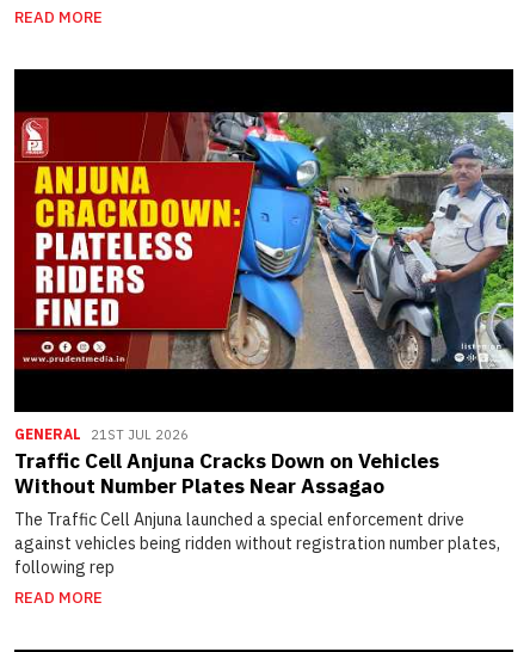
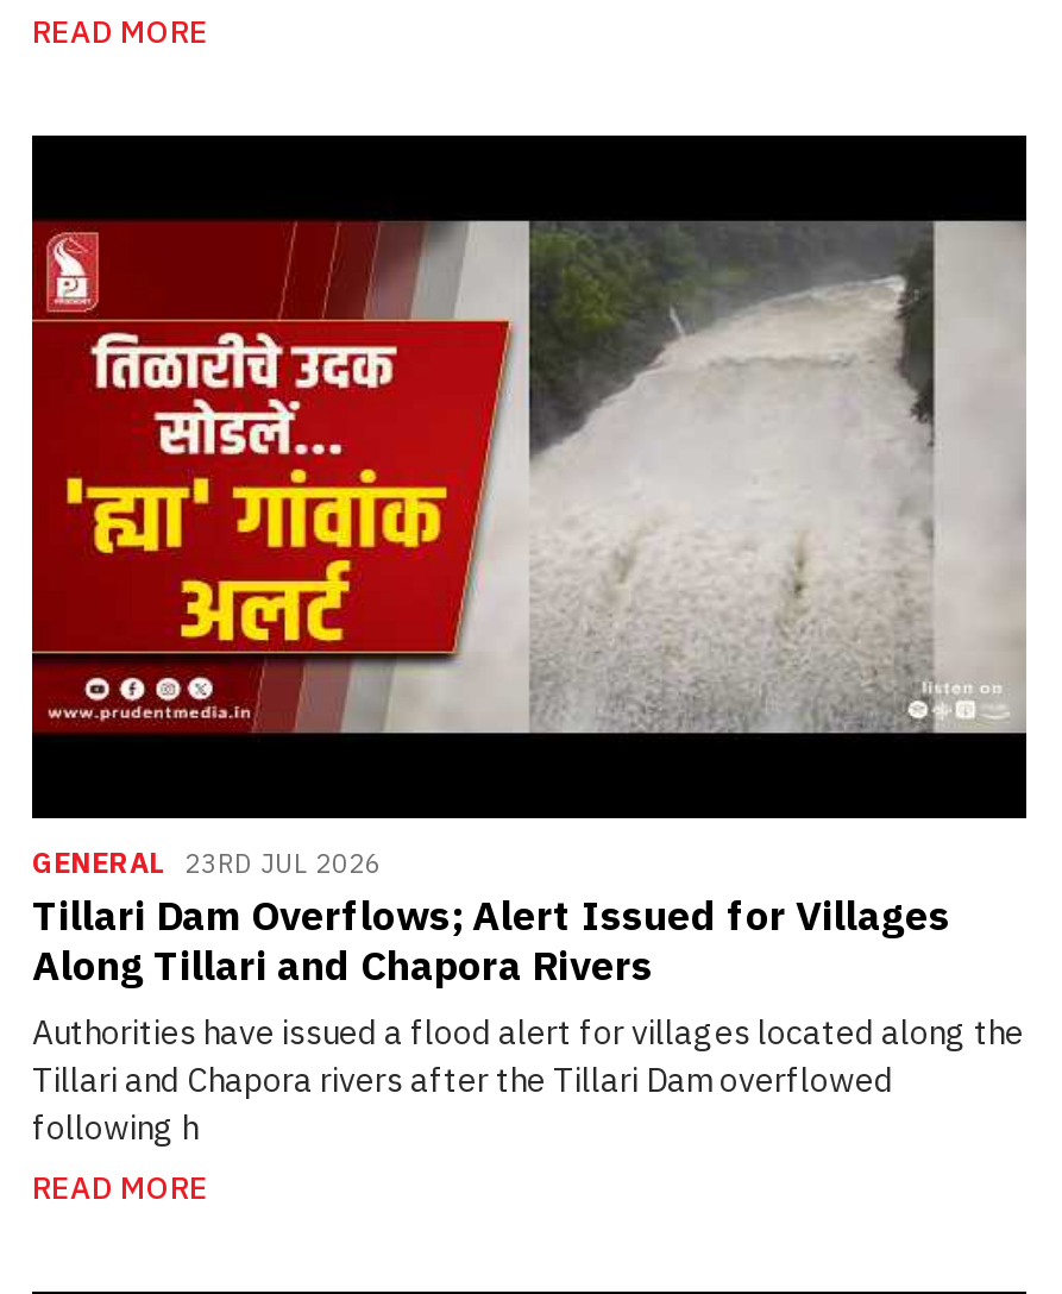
- [image]
+ [image]

- GENERAL 21ST JUL 2026
- Traffic Cell Anjuna Cracks Down on Vehicles
- Without Number Plates Near Assagao
- The Traffic Cell Anjuna launched a special enforcement drive
- against vehicles being ridden without registration number plates,
- following rep
+ GENERAL 23RD JUL 2026
+ Tillari Dam Overflows; Alert Issued for Villages
+ Along Tillari and Chapora Rivers
+ Authorities have issued a flood alert for villages located along the
+ Tillari and Chapora rivers after the Tillari Dam overflowed
+ following h
